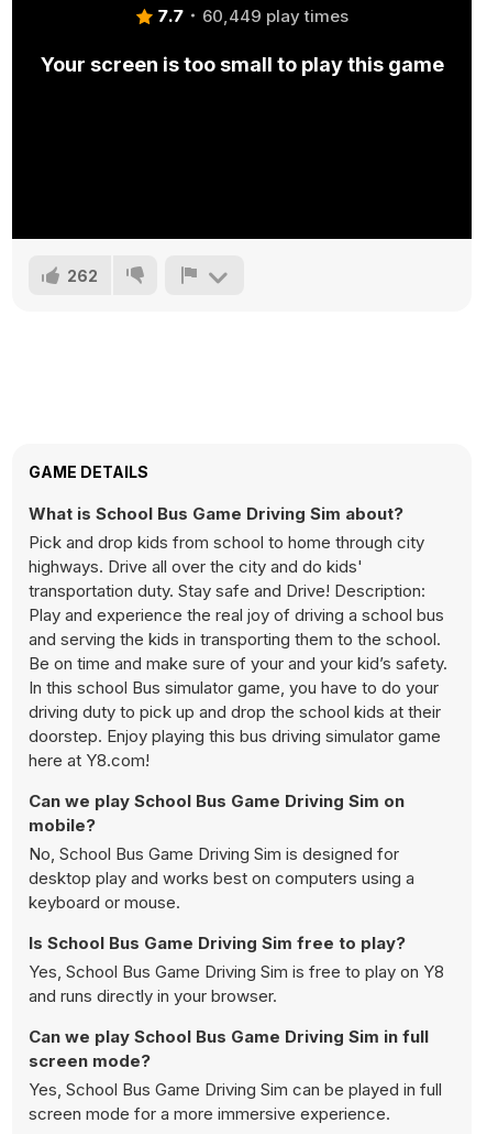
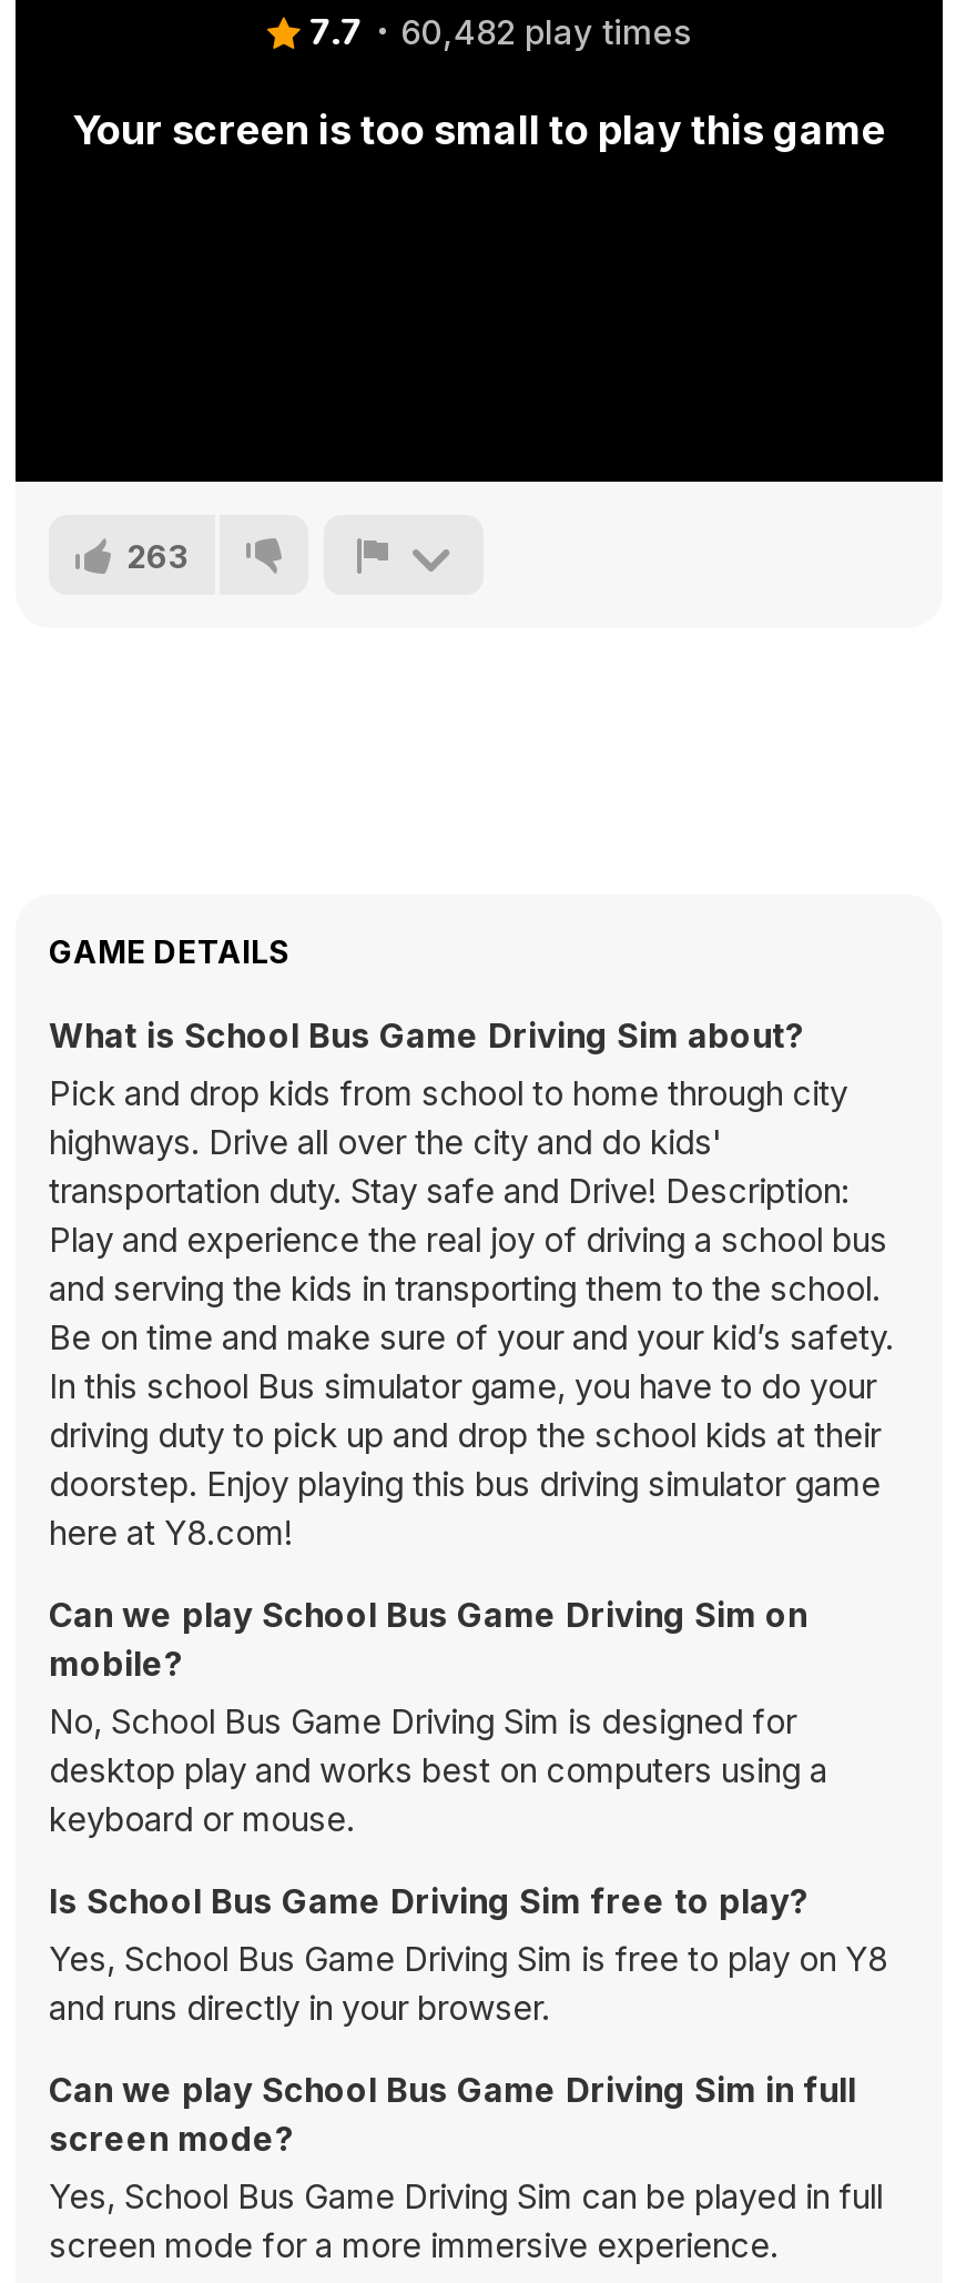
- 7.7 60,449 play times
+ 7.7 60,482 play times

- 262
+ 263
